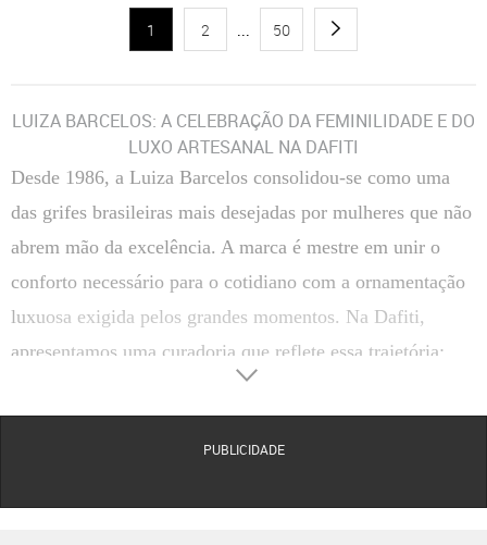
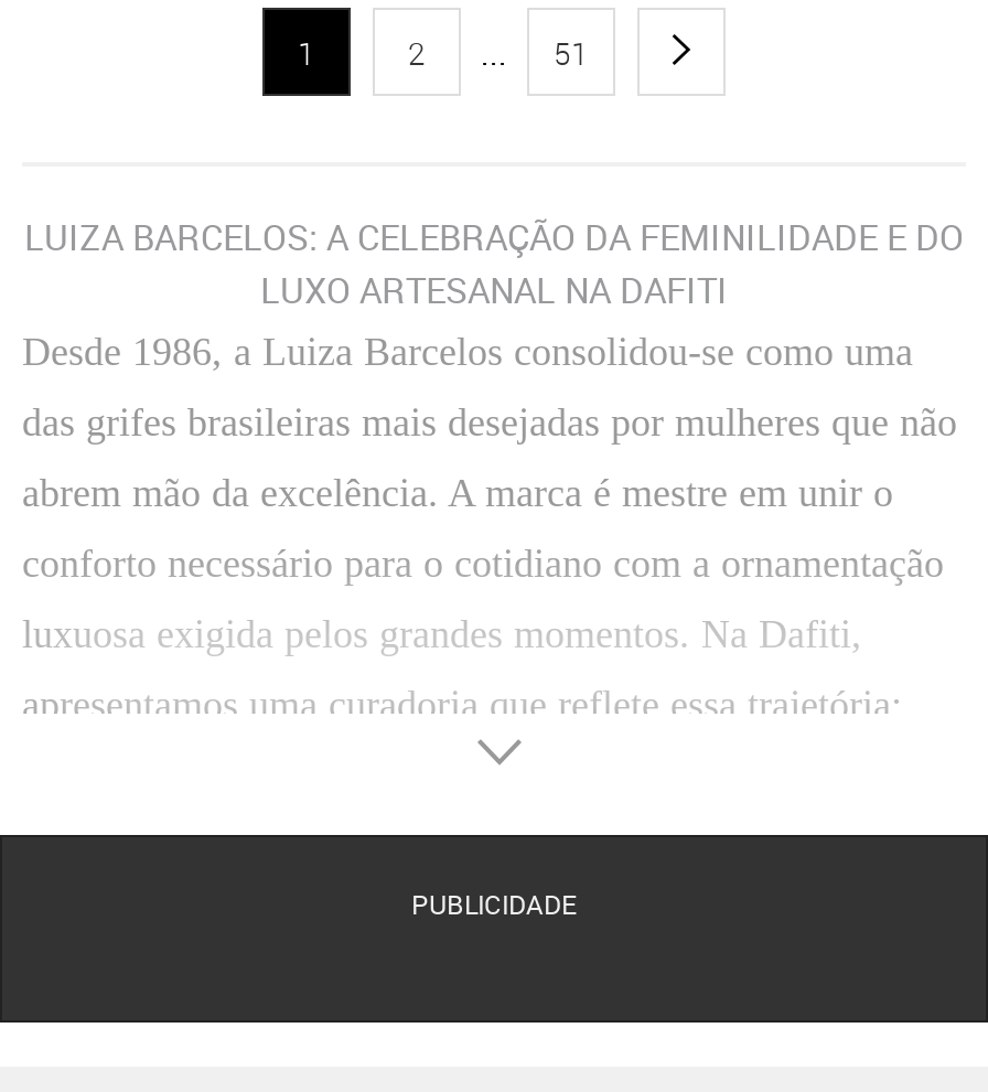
- 50
+ 51
